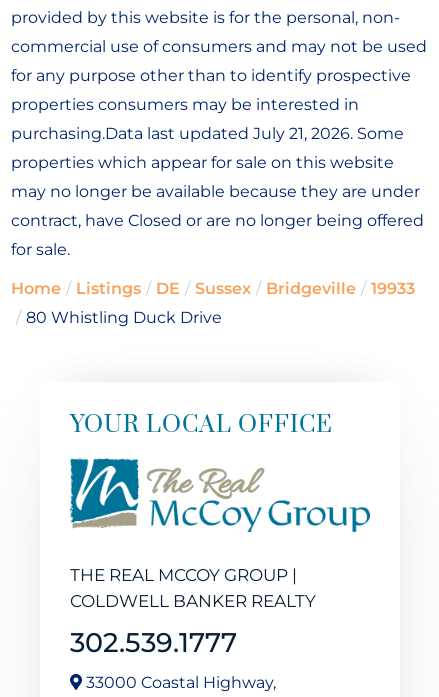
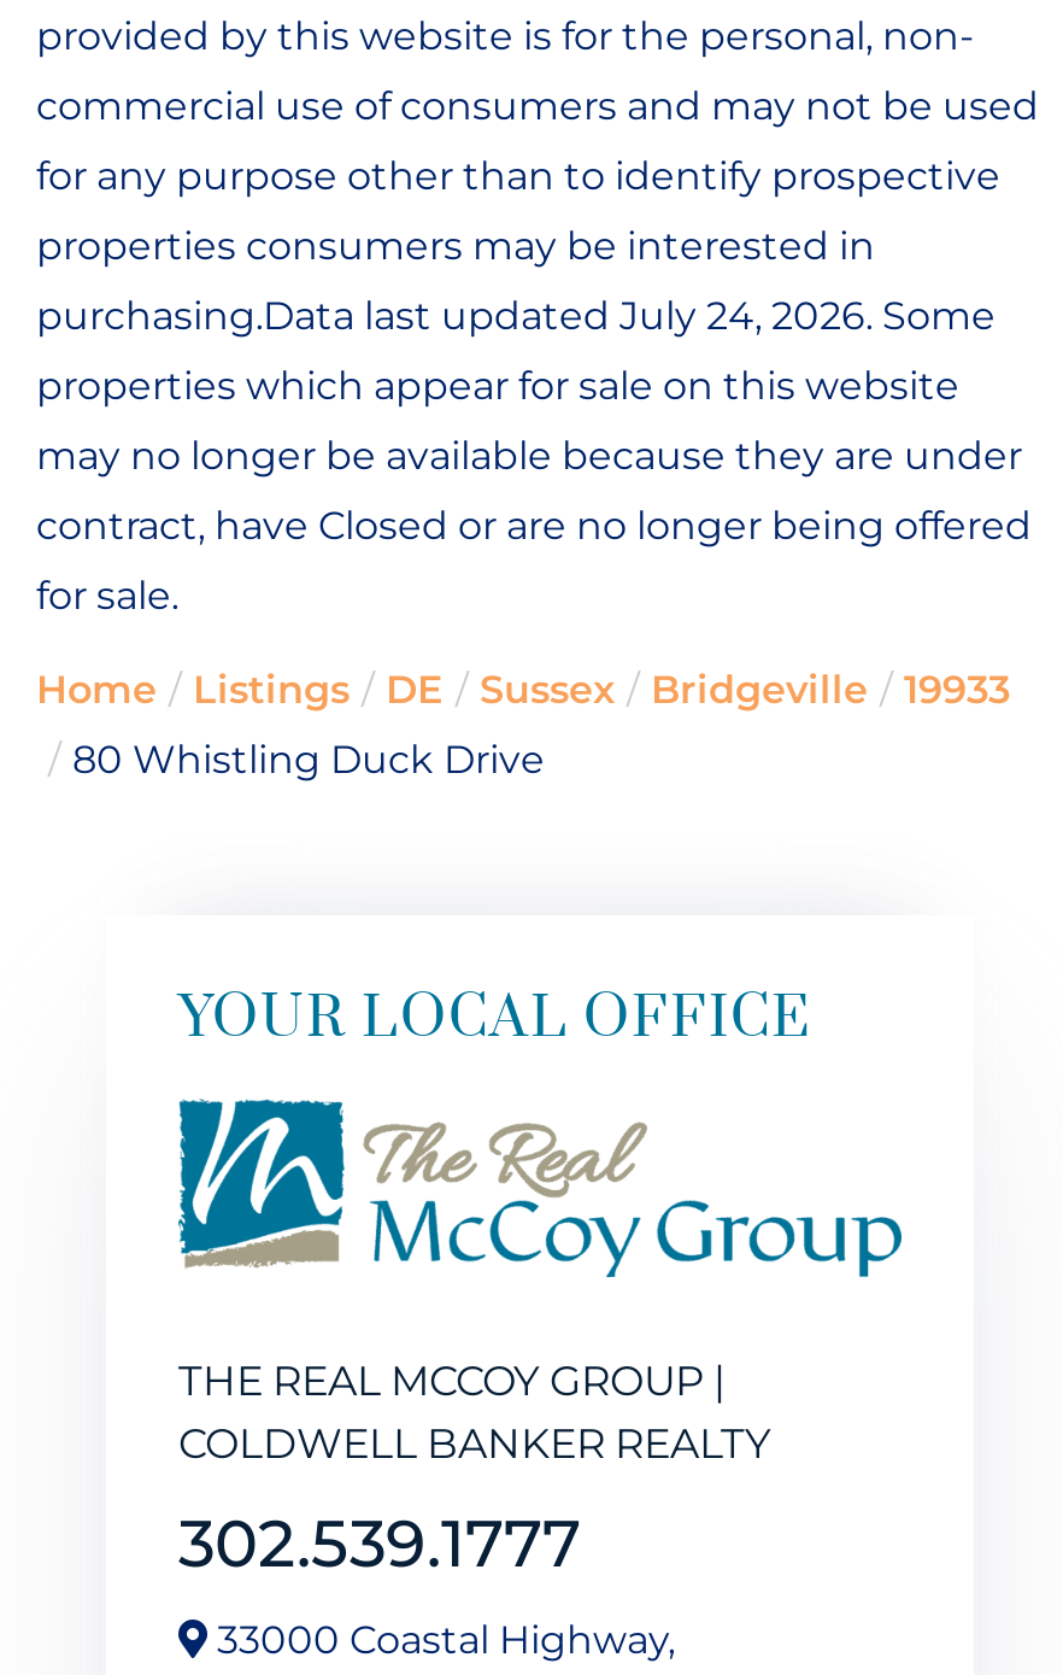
- purchasing.Data last updated July 21, 2026. Some
+ purchasing.Data last updated July 24, 2026. Some
